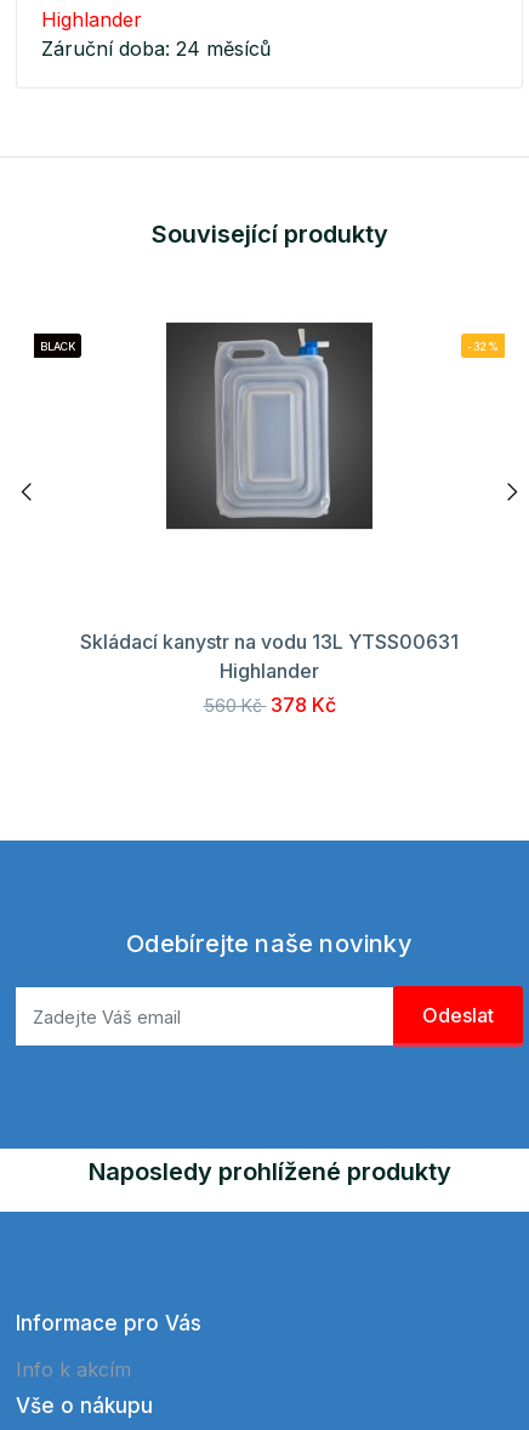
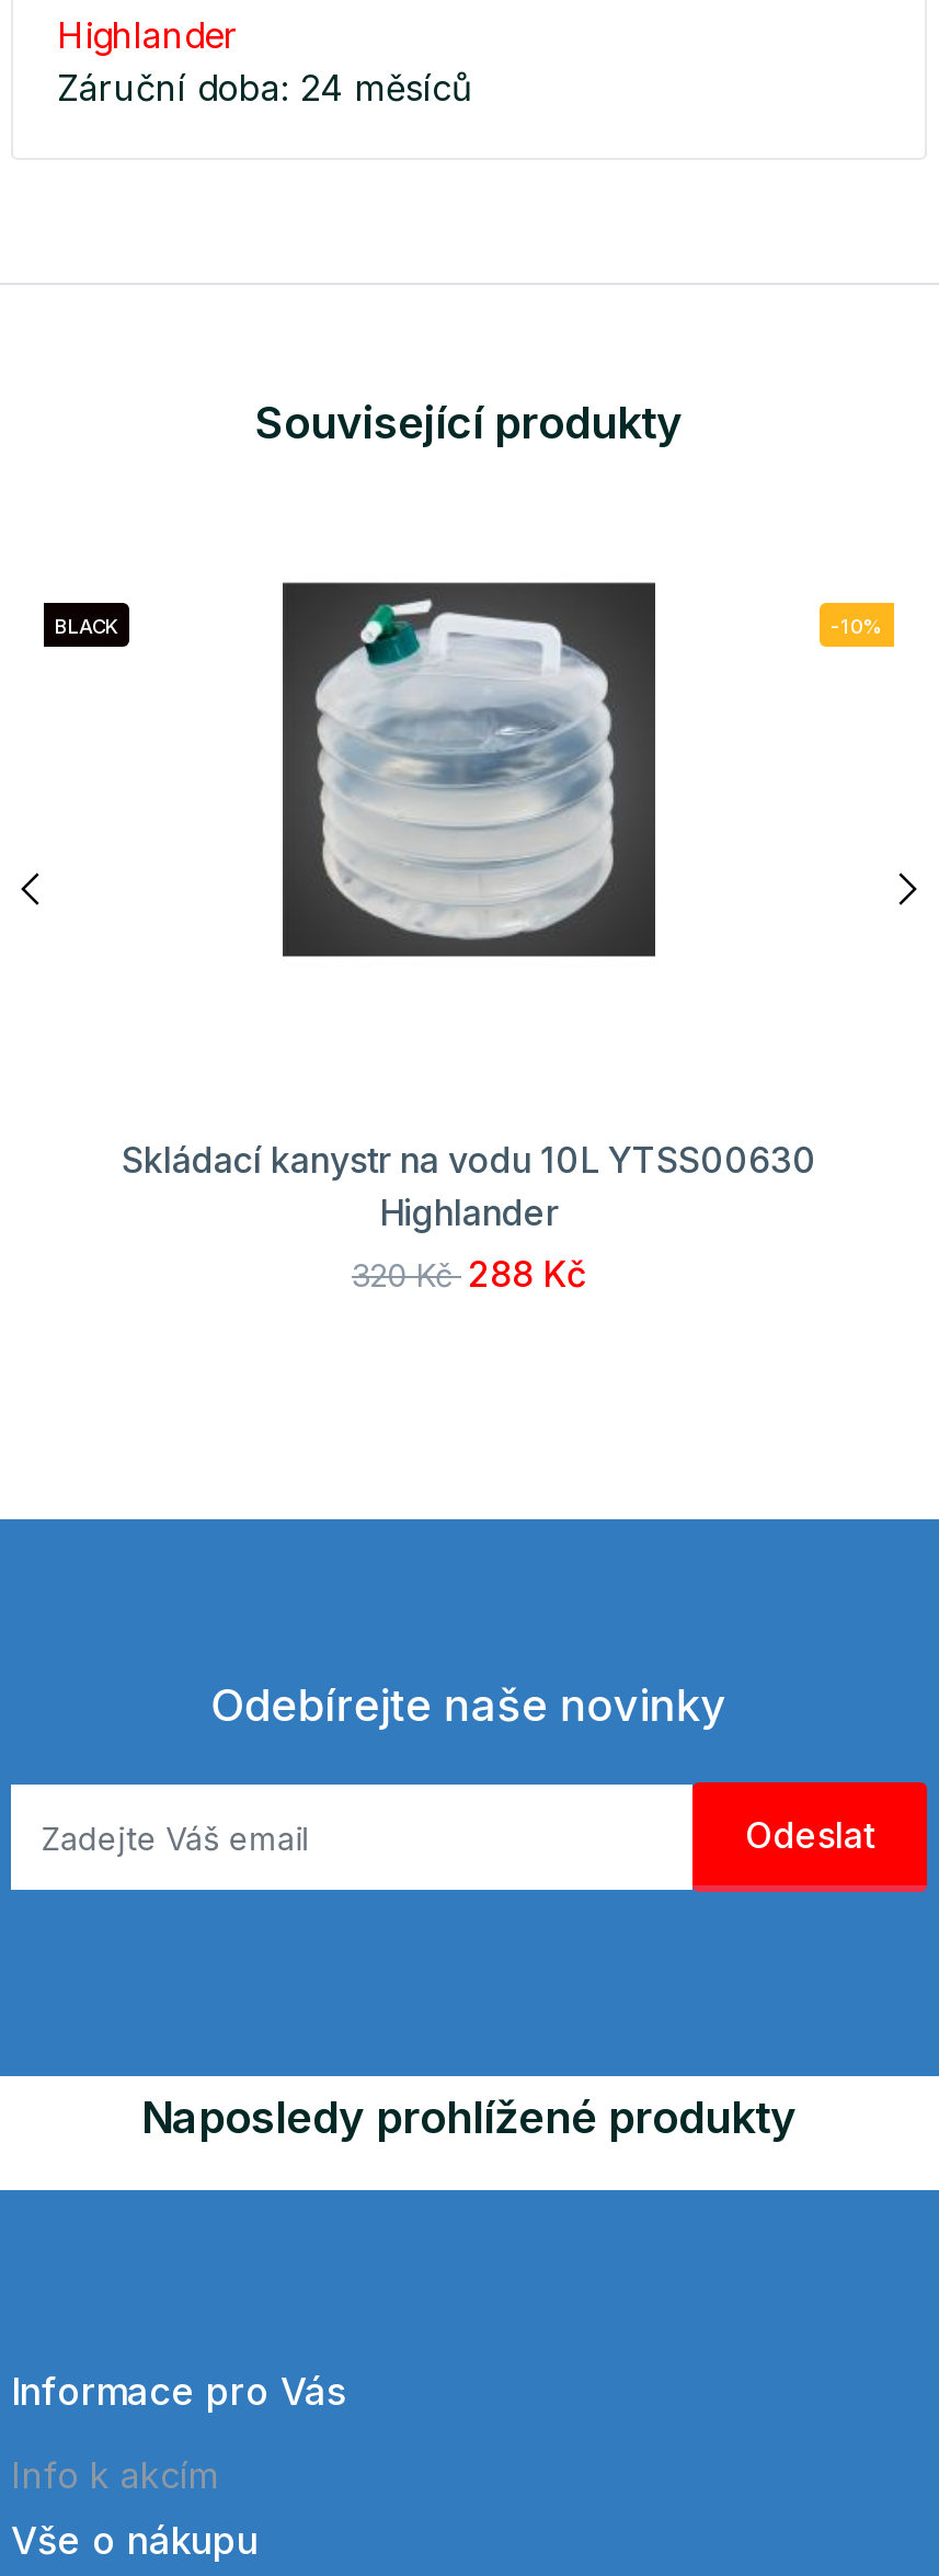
- [image]
+ [image]

- -32%
+ -10%

- Skládací kanystr na vodu 13L YTSS00631
+ Skládací kanystr na vodu 10L YTSS00630

- 560 Kč 378 Kč
+ 320 Kč 288 Kč
